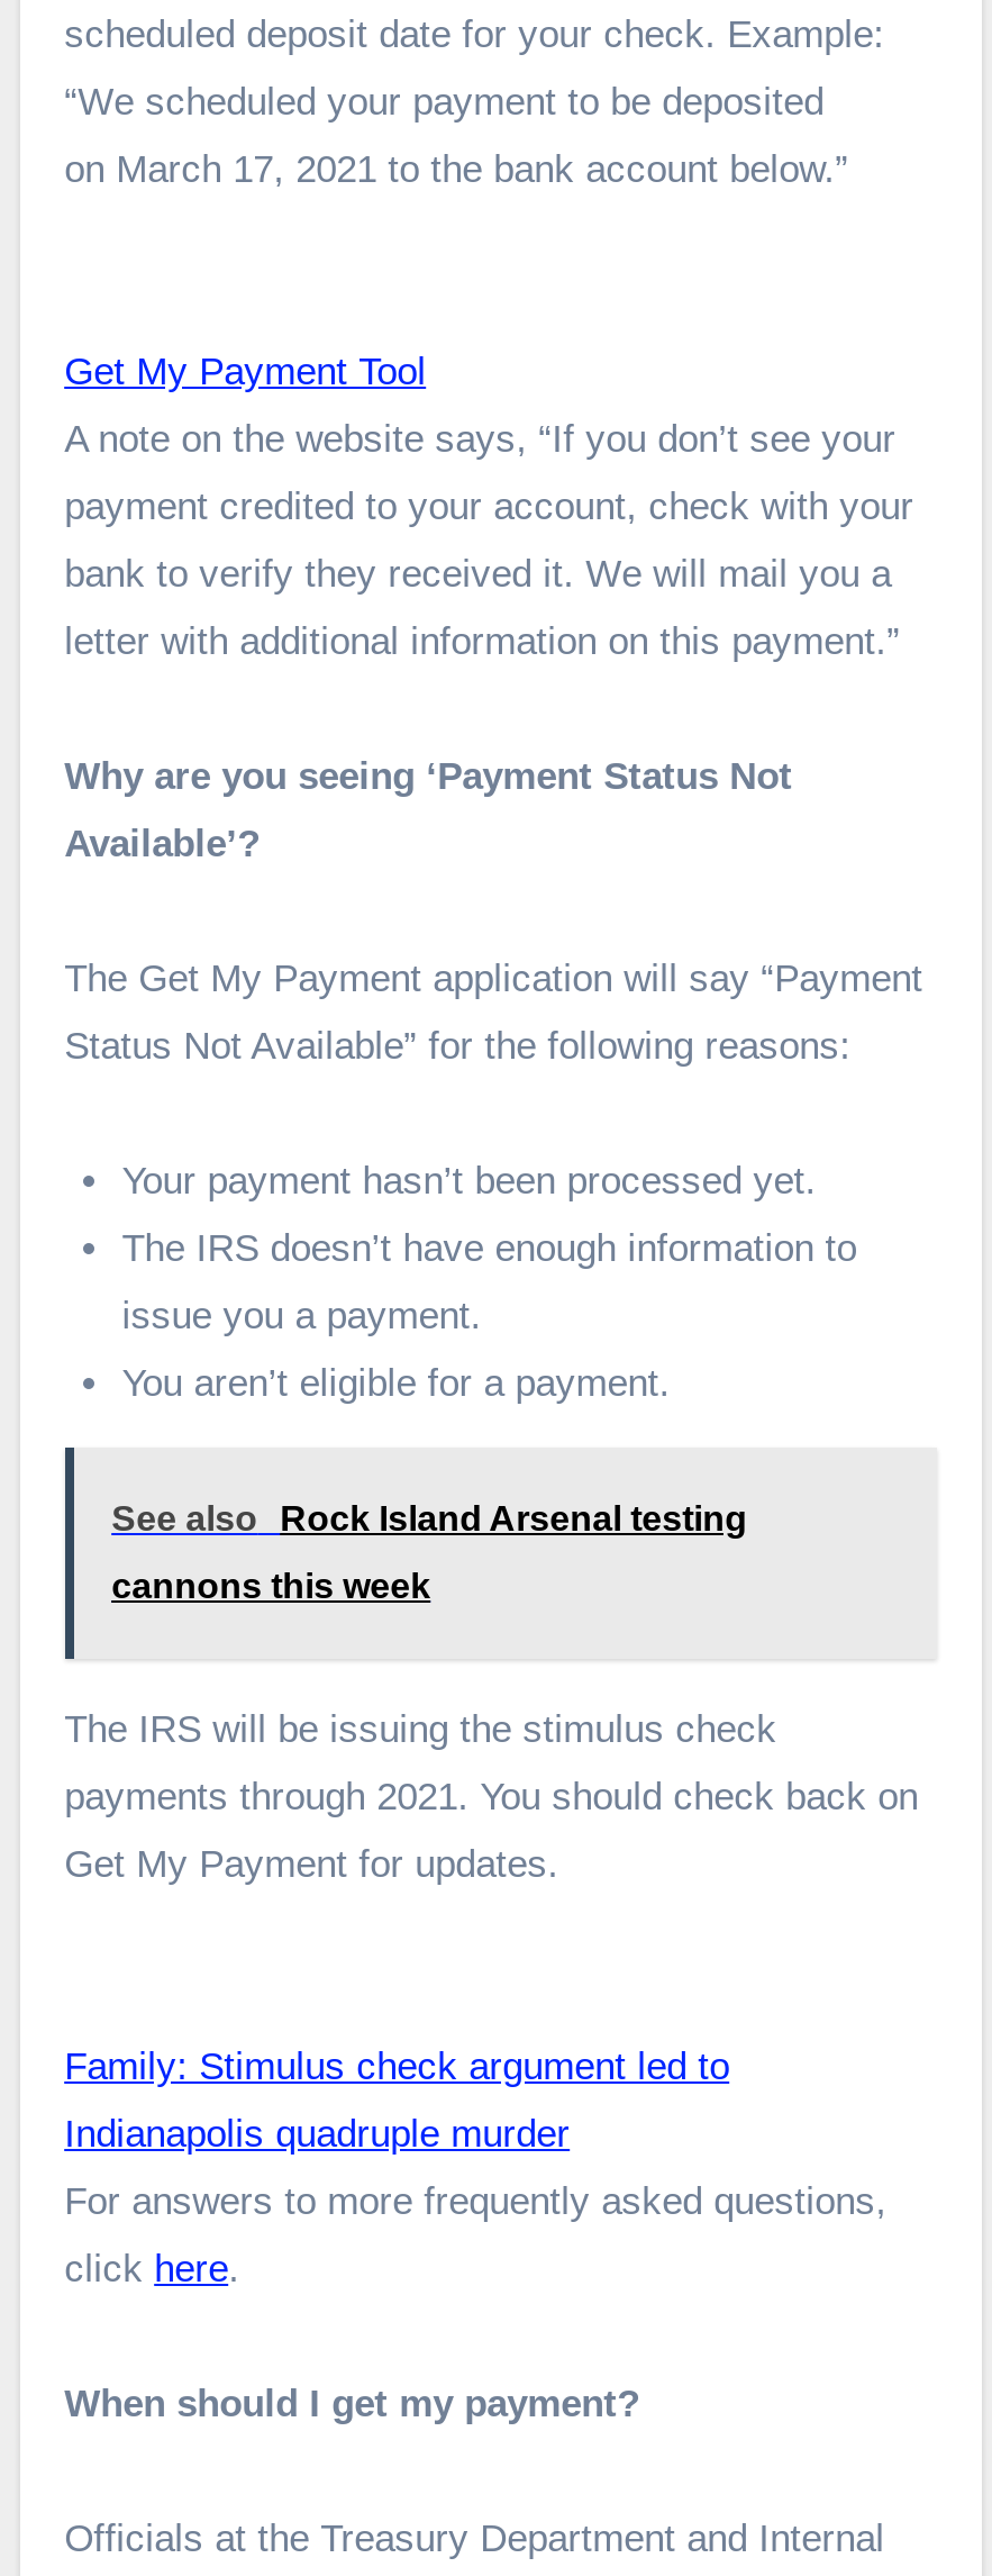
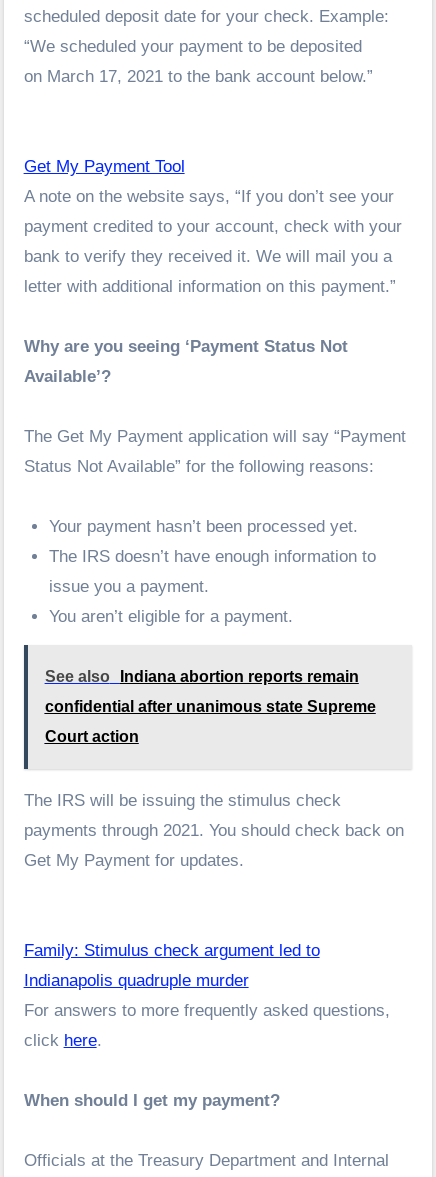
- See also Rock Island Arsenal testing
- cannons this week
+ See also Indiana abortion reports remain
+ confidential after unanimous state Supreme
+ Court action
